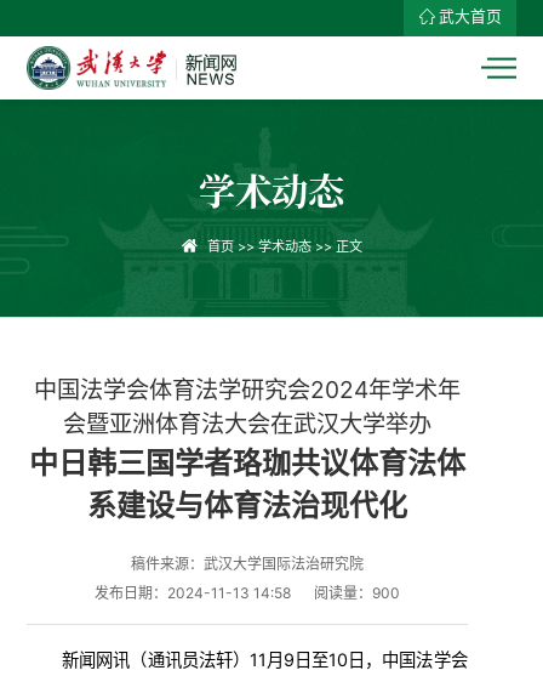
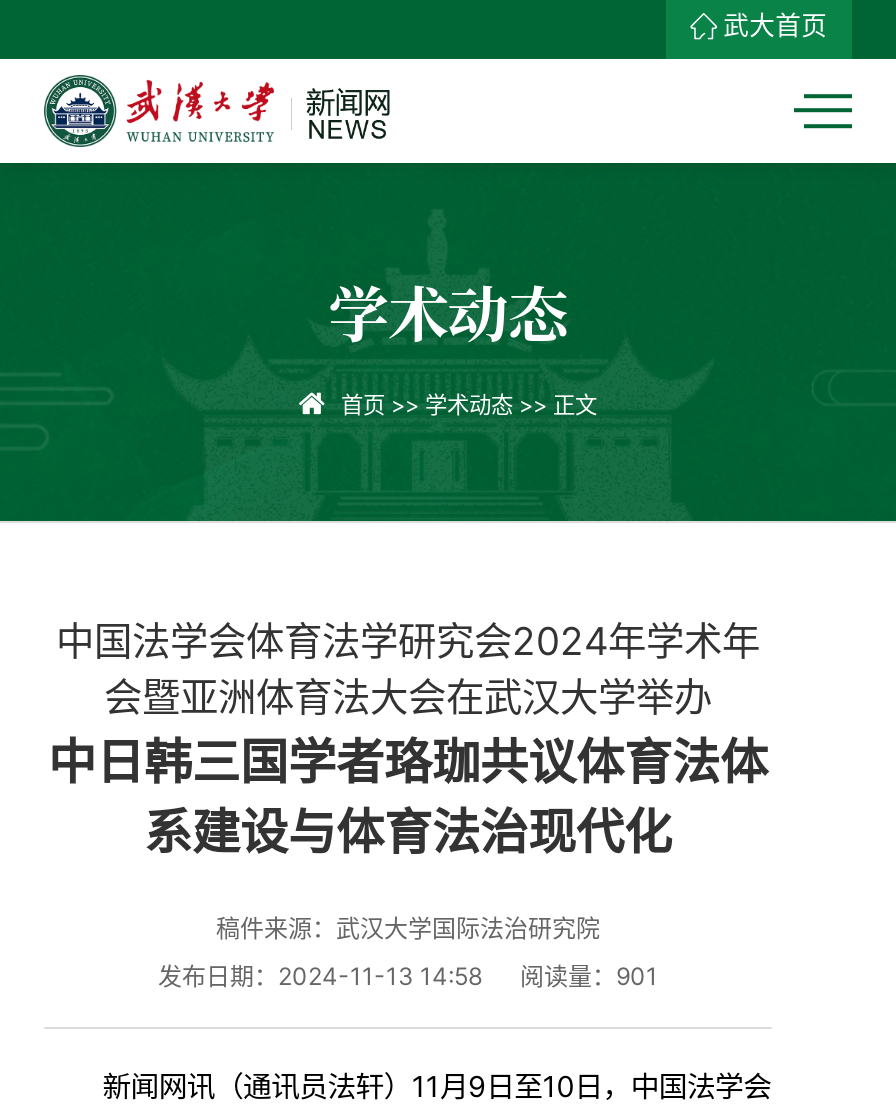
- 发布日期：2024-11-13 14:58 阅读量：900
+ 发布日期：2024-11-13 14:58 阅读量：901
